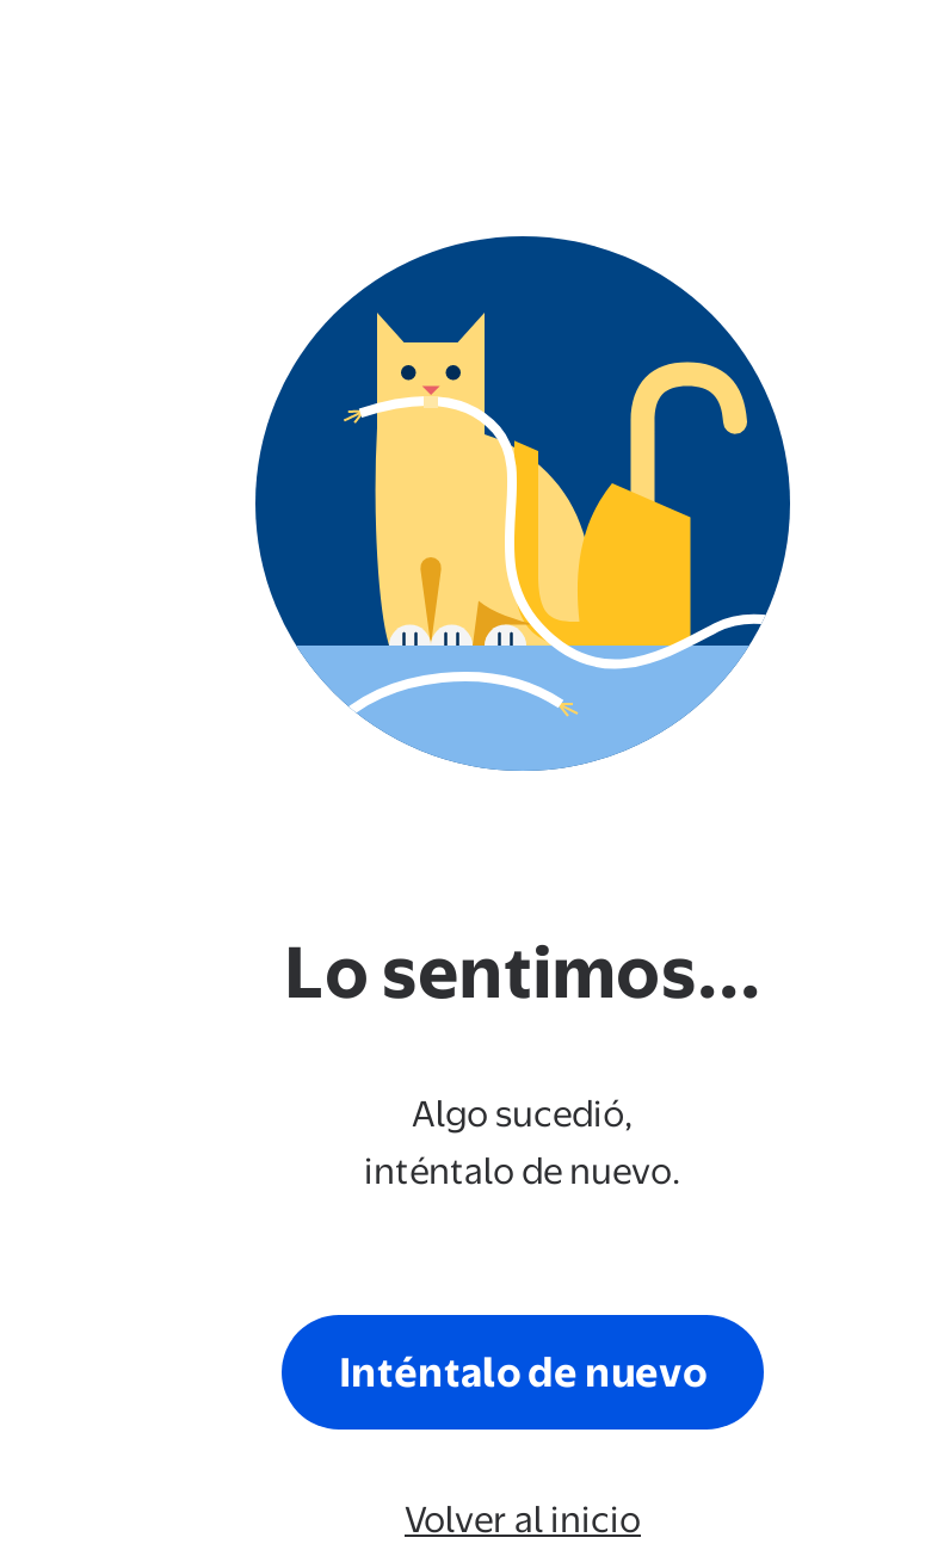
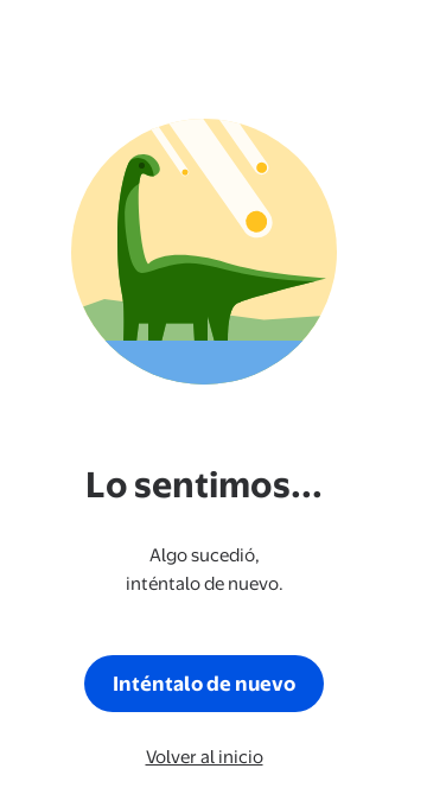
- [image]
+ [image]
